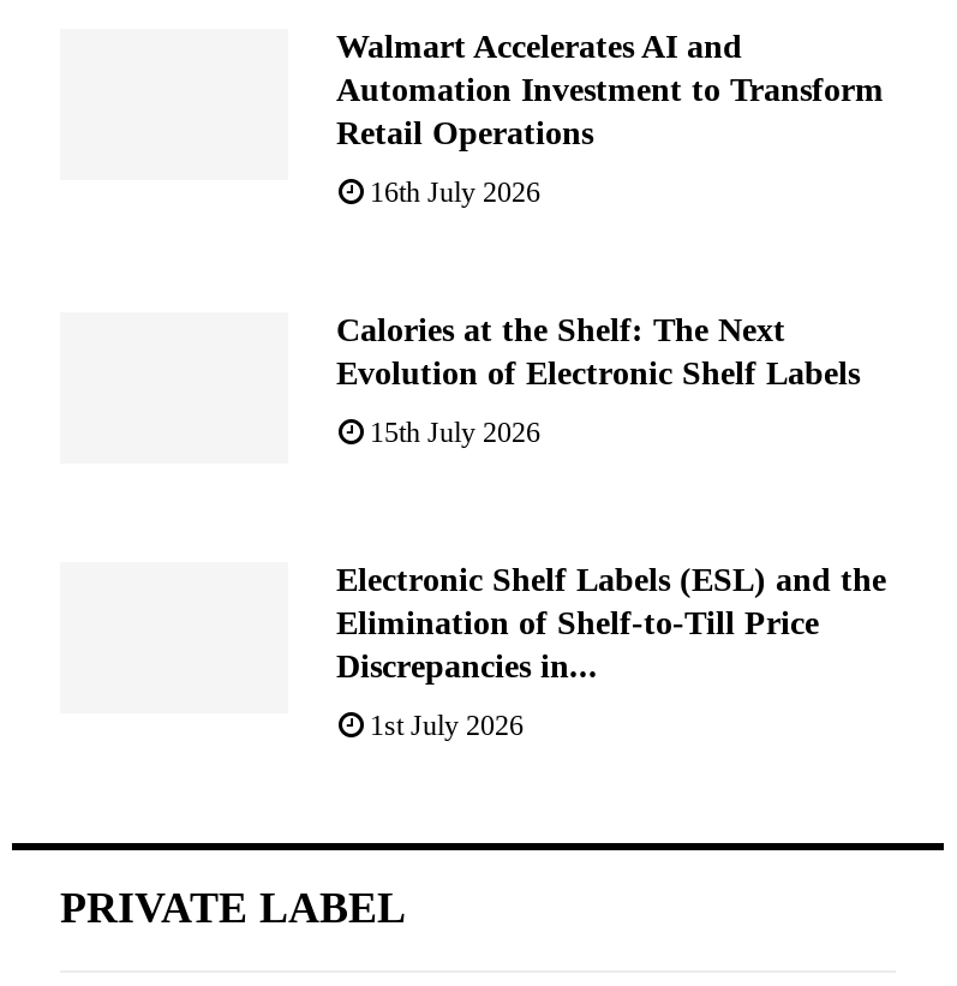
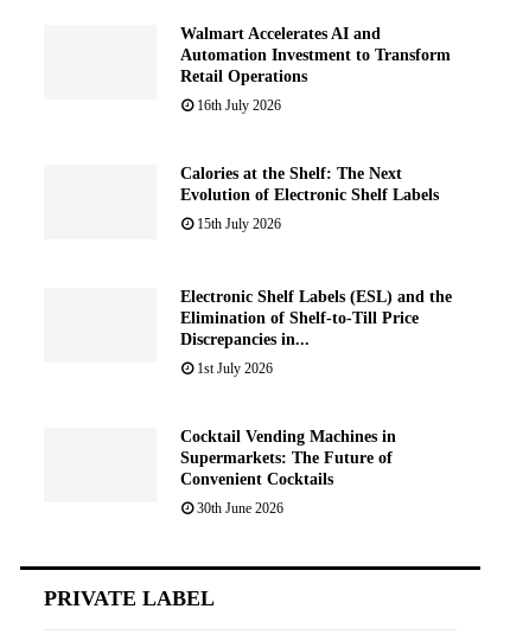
+ Cocktail Vending Machines in
+ Supermarkets: The Future of
+ Convenient Cocktails
+ 30th June 2026
